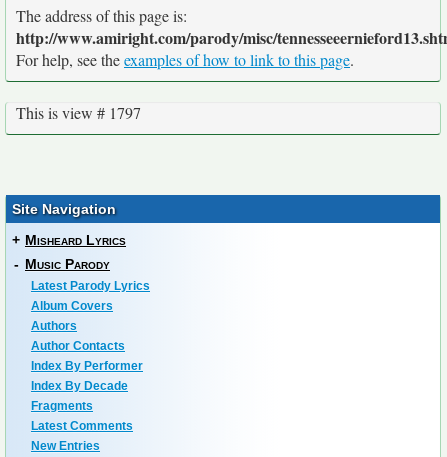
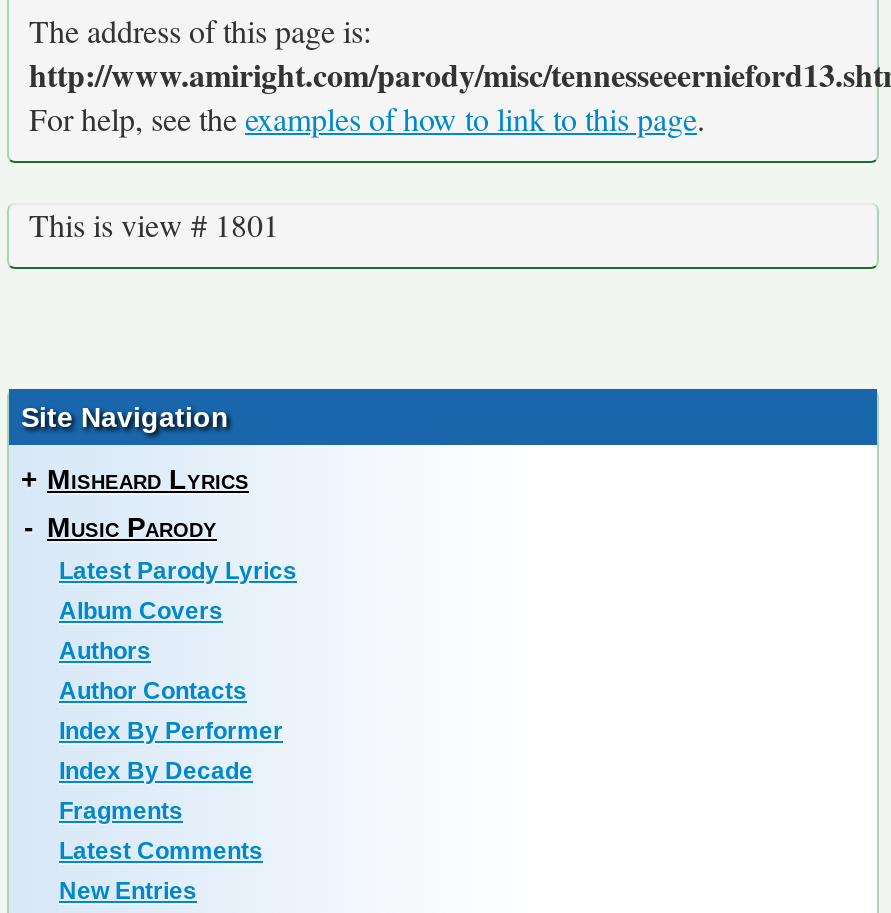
- This is view # 1797
+ This is view # 1801
